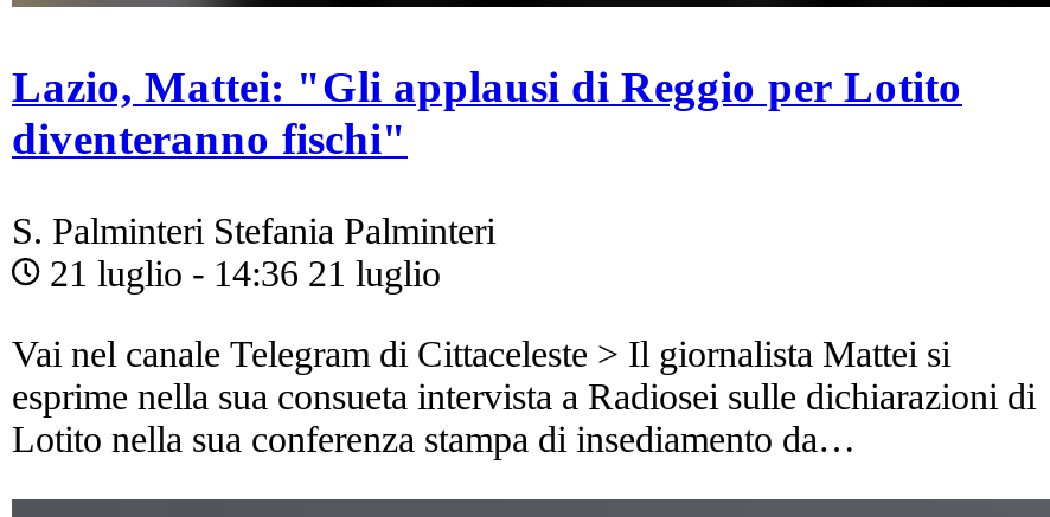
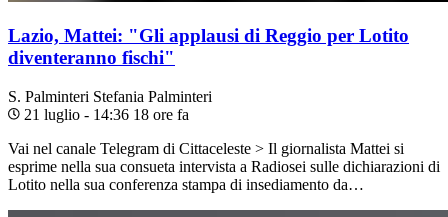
- 21 luglio - 14:36 21 luglio
+ 21 luglio - 14:36 18 ore fa
